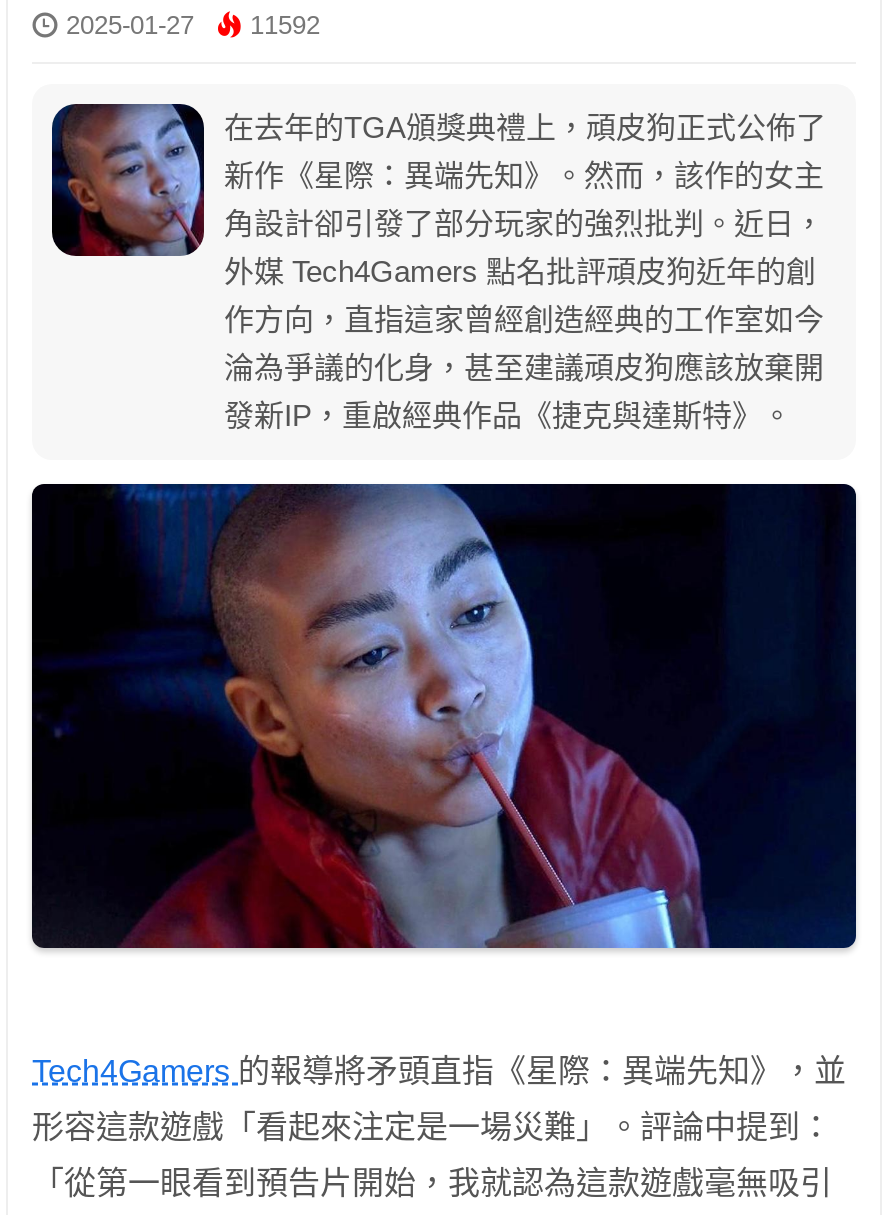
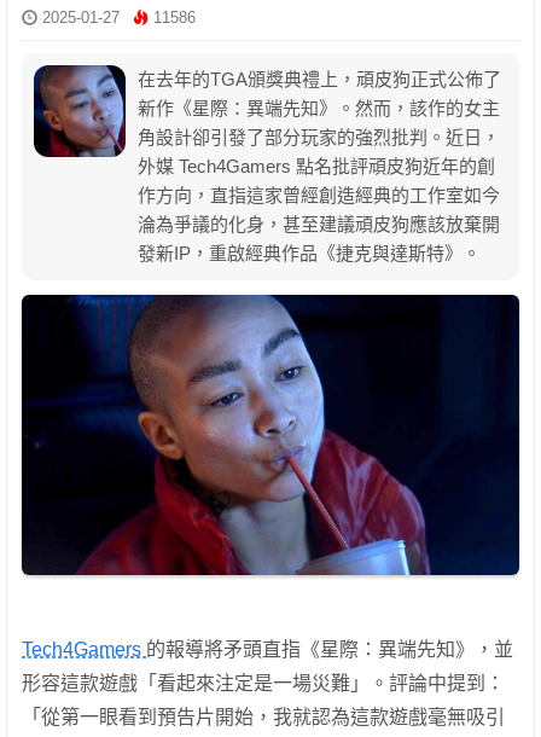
- 2025-01-27 11592
+ 2025-01-27 11586
